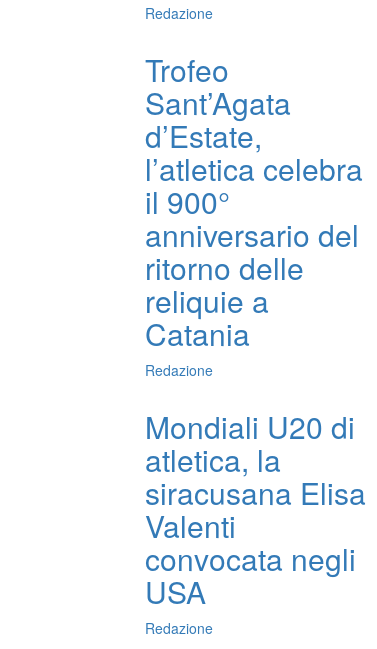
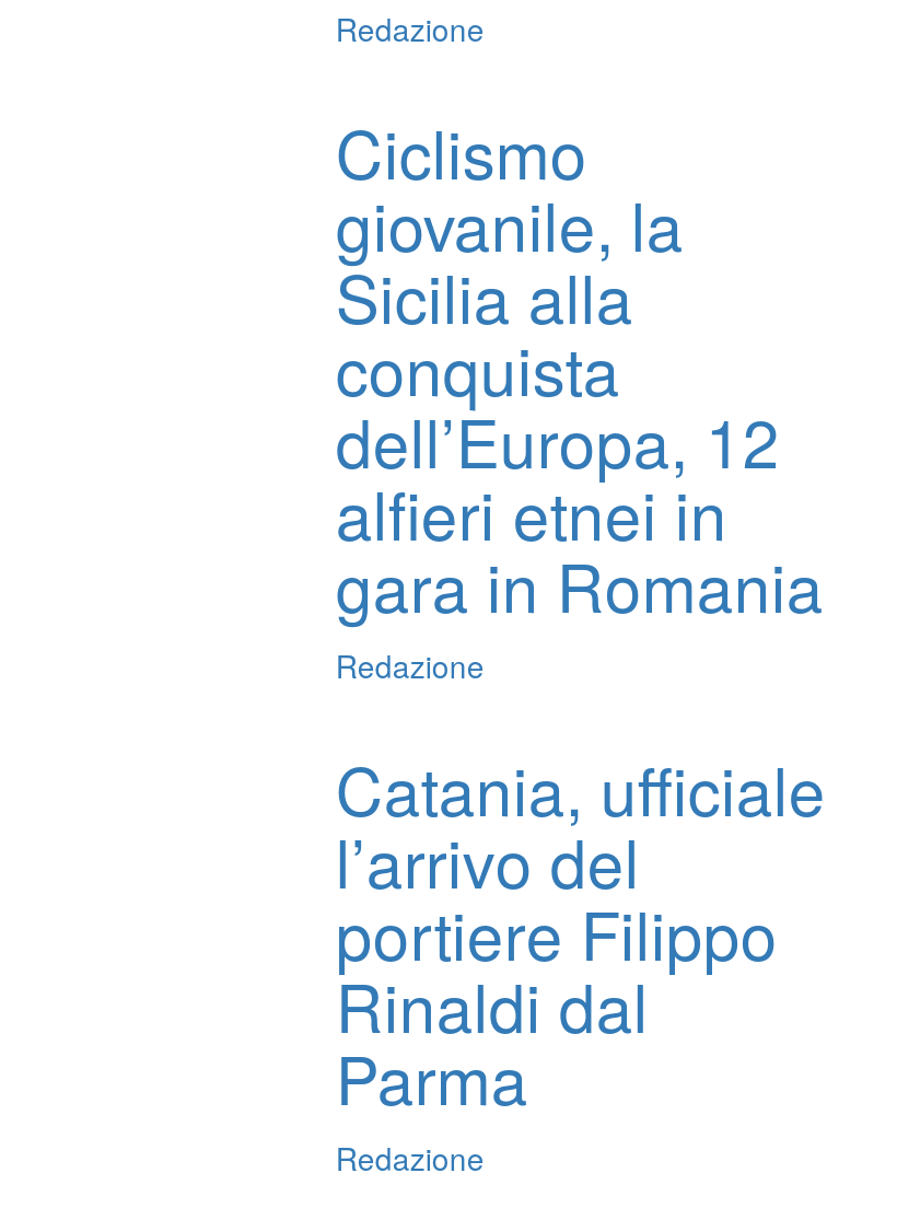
- Trofeo
- Sant’Agata
- d’Estate,
- l’atletica celebra
- il 900°
- anniversario del
- ritorno delle
- reliquie a
- Catania
+ Ciclismo
+ giovanile, la
+ Sicilia alla
+ conquista
+ dell’Europa, 12
+ alfieri etnei in
+ gara in Romania

- Mondiali U20 di
- atletica, la
- siracusana Elisa
- Valenti
- convocata negli
- USA
+ Catania, ufficiale
+ l’arrivo del
+ portiere Filippo
+ Rinaldi dal
+ Parma
